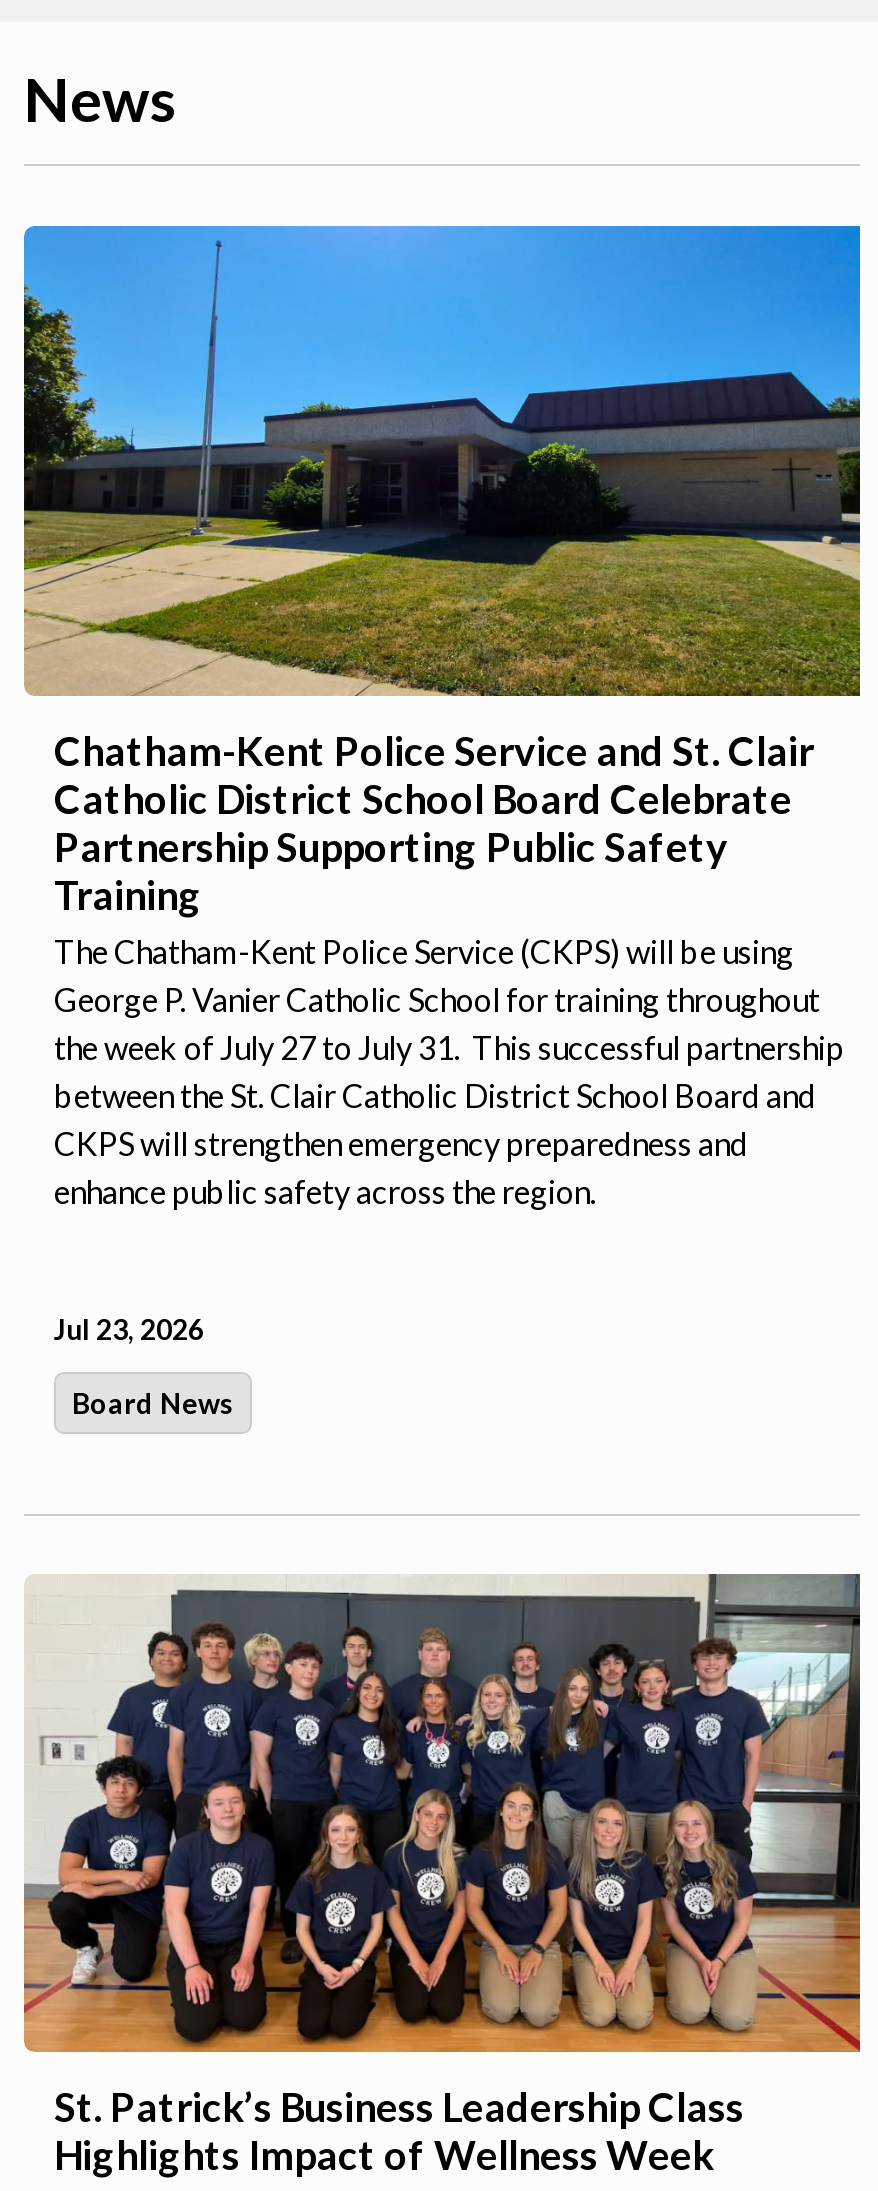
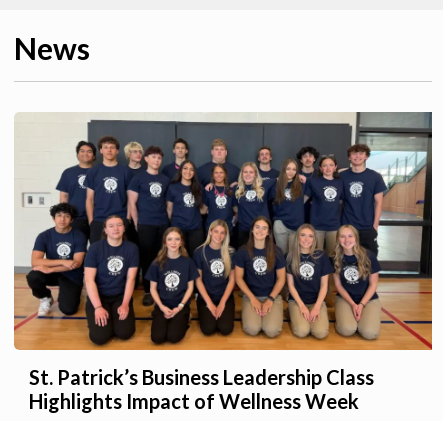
- [image]
- Chatham-Kent Police Service and St. Clair
- Catholic District School Board Celebrate
- Partnership Supporting Public Safety
- Training
- The Chatham-Kent Police Service (CKPS) will be using
- George P. Vanier Catholic School for training throughout
- the week of July 27 to July 31. This successful partnership
- between the St. Clair Catholic District School Board and
- CKPS will strengthen emergency preparedness and
- enhance public safety across the region.

- Jul 23, 2026
- Board News
